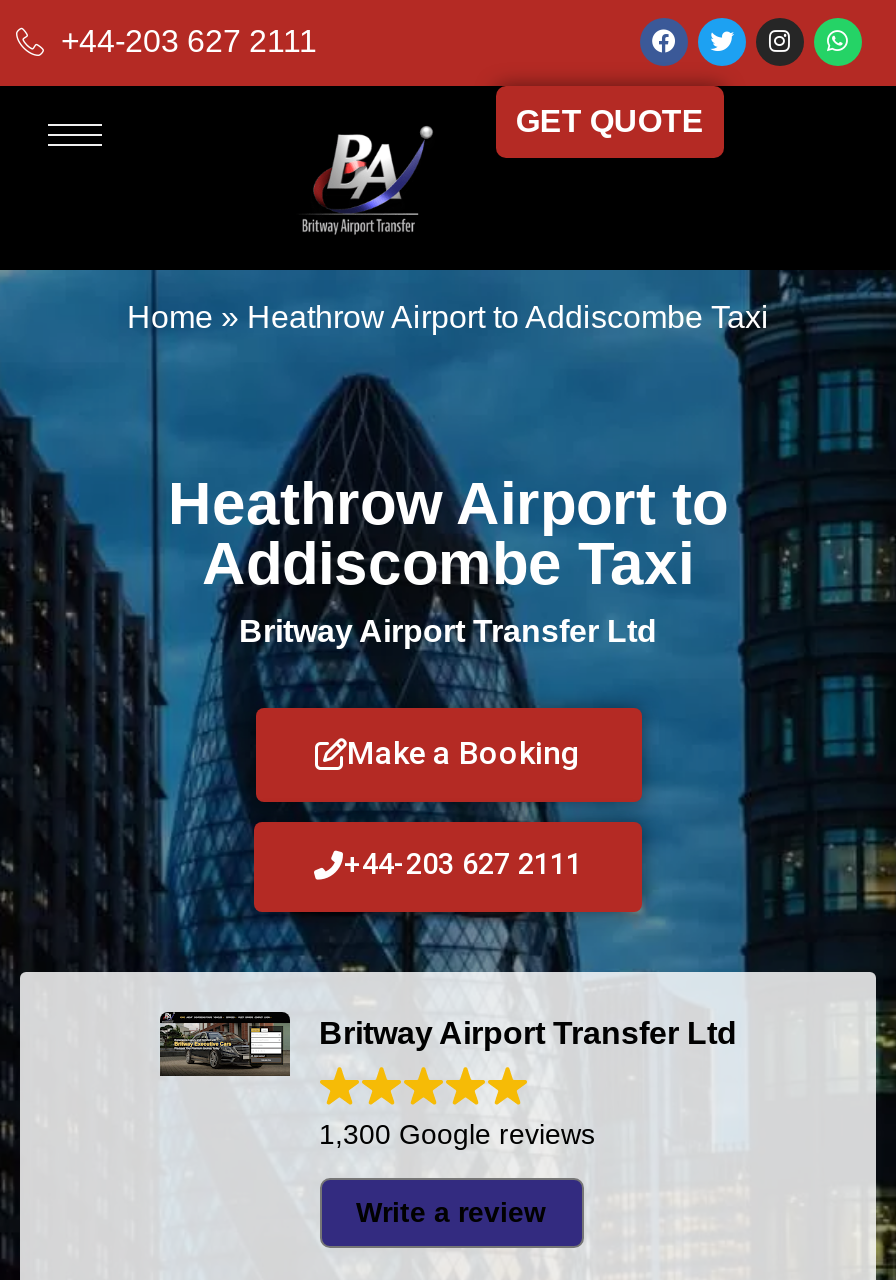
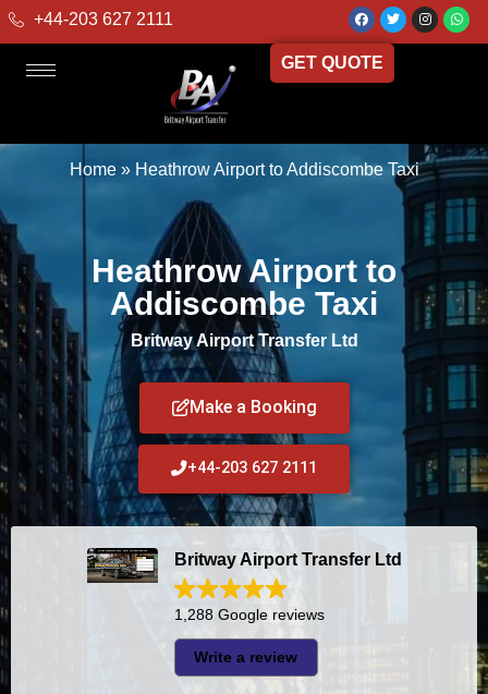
- 1,300 Google reviews
+ 1,288 Google reviews
